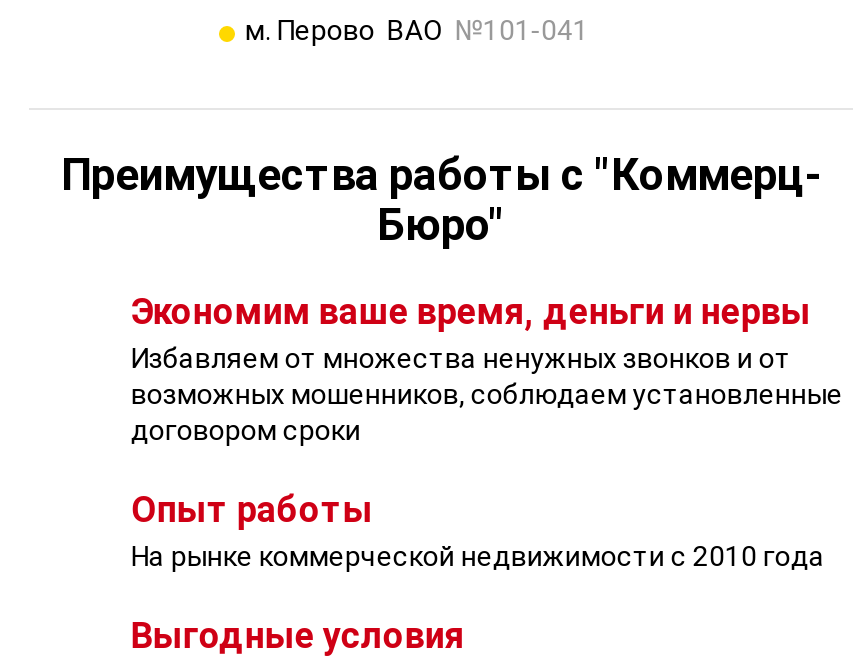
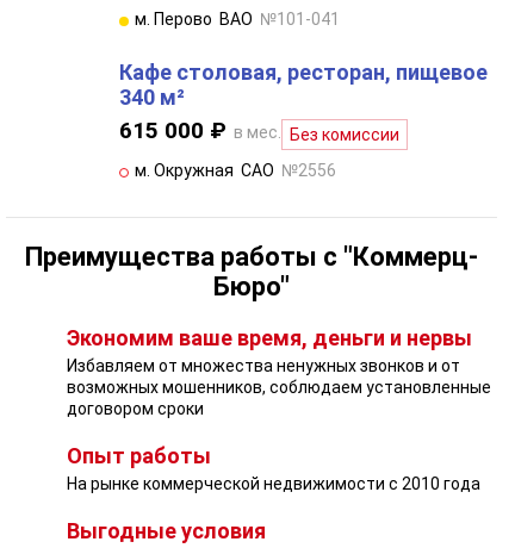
+ Кафе столовая, ресторан, пищевое
+ 340 м²
+ 615 000 ₽ в мес. Без комиссии
+ м. Окружная САО №2556
